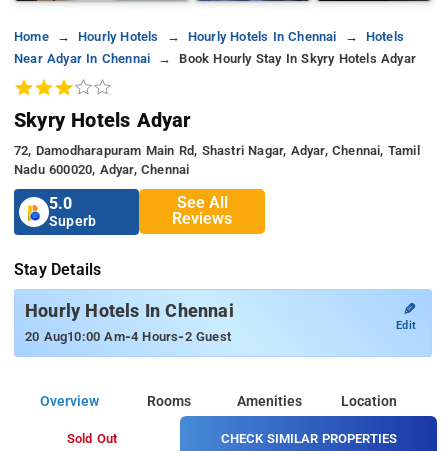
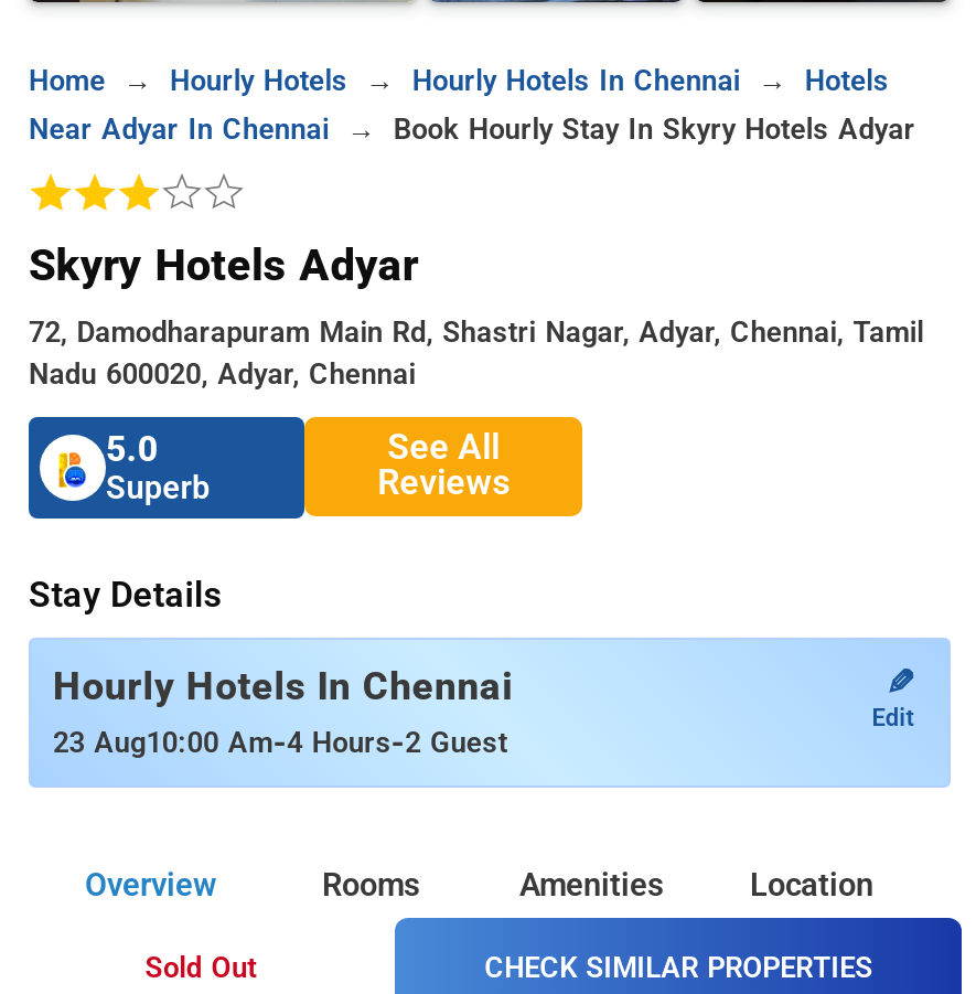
- 20 Aug10:00 Am-4 Hours-2 Guest
+ 23 Aug10:00 Am-4 Hours-2 Guest
